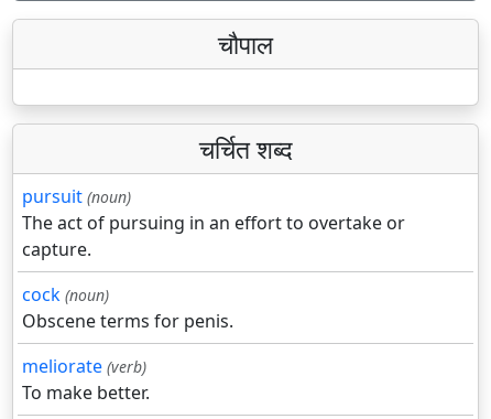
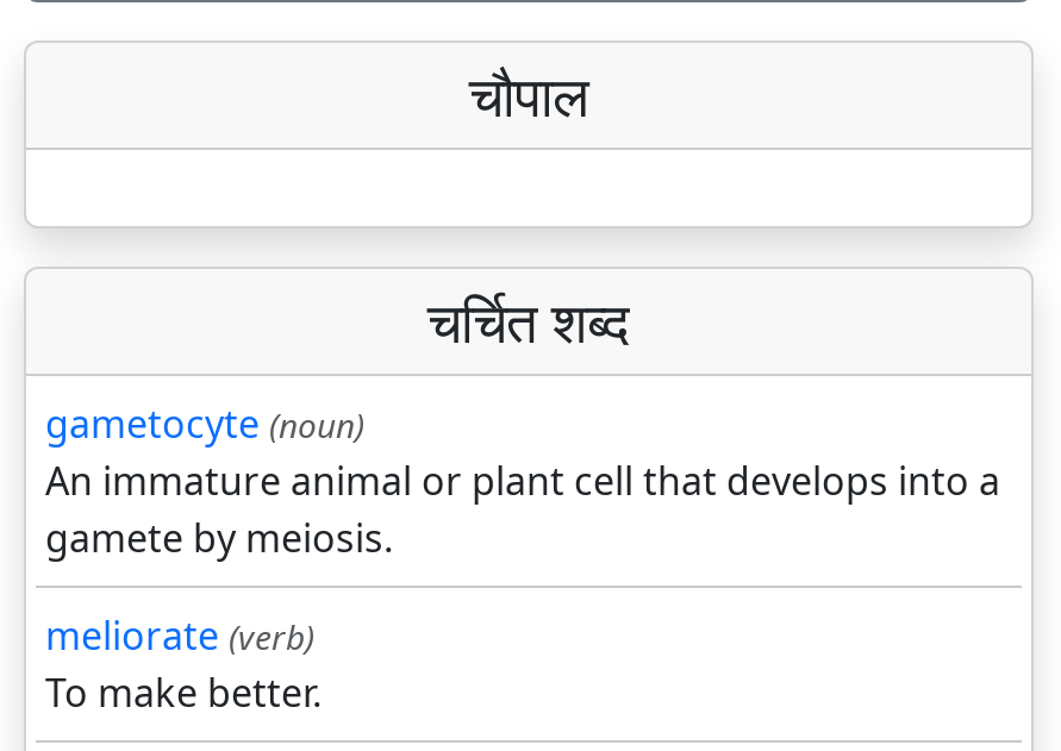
- pursuit (noun)
- The act of pursuing in an effort to overtake or
- capture.
- cock (noun)
- Obscene terms for penis.
+ gametocyte (noun)
+ An immature animal or plant cell that develops into a
+ gamete by meiosis.
